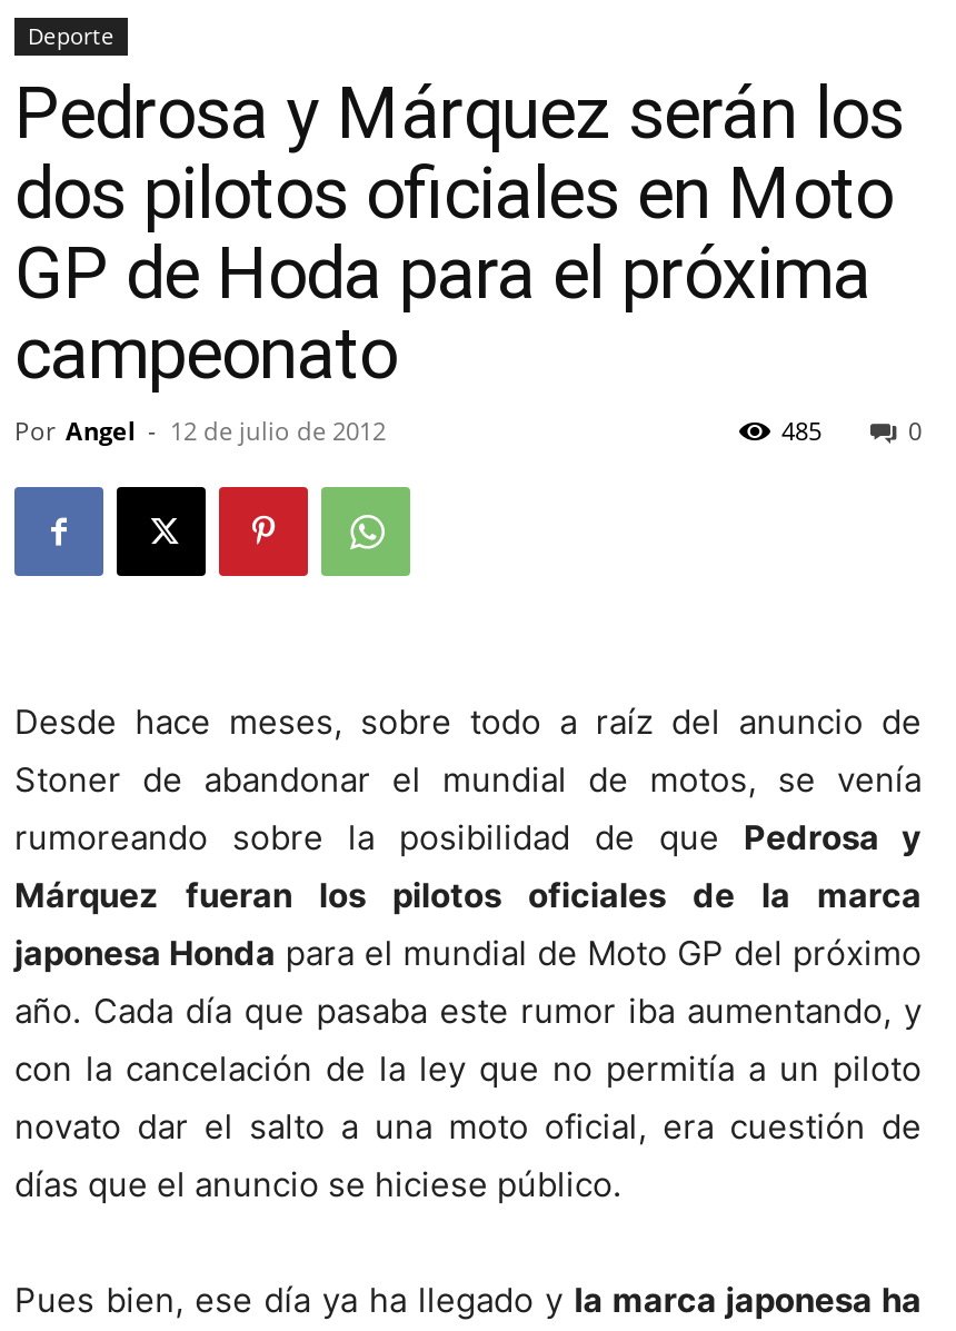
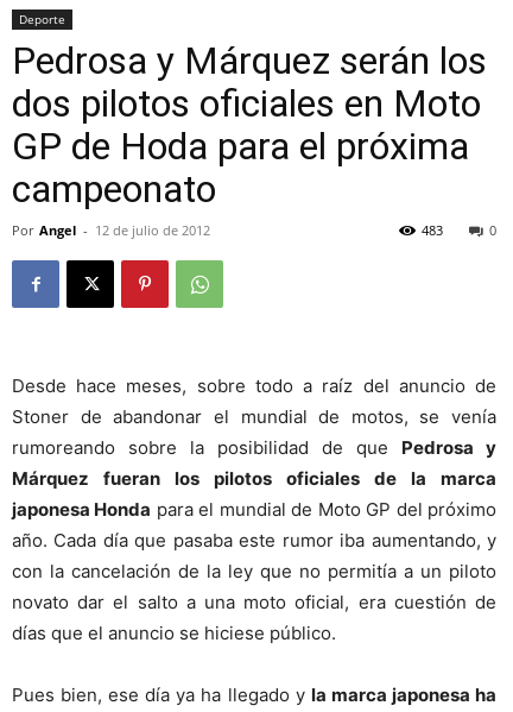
- 485
+ 483
